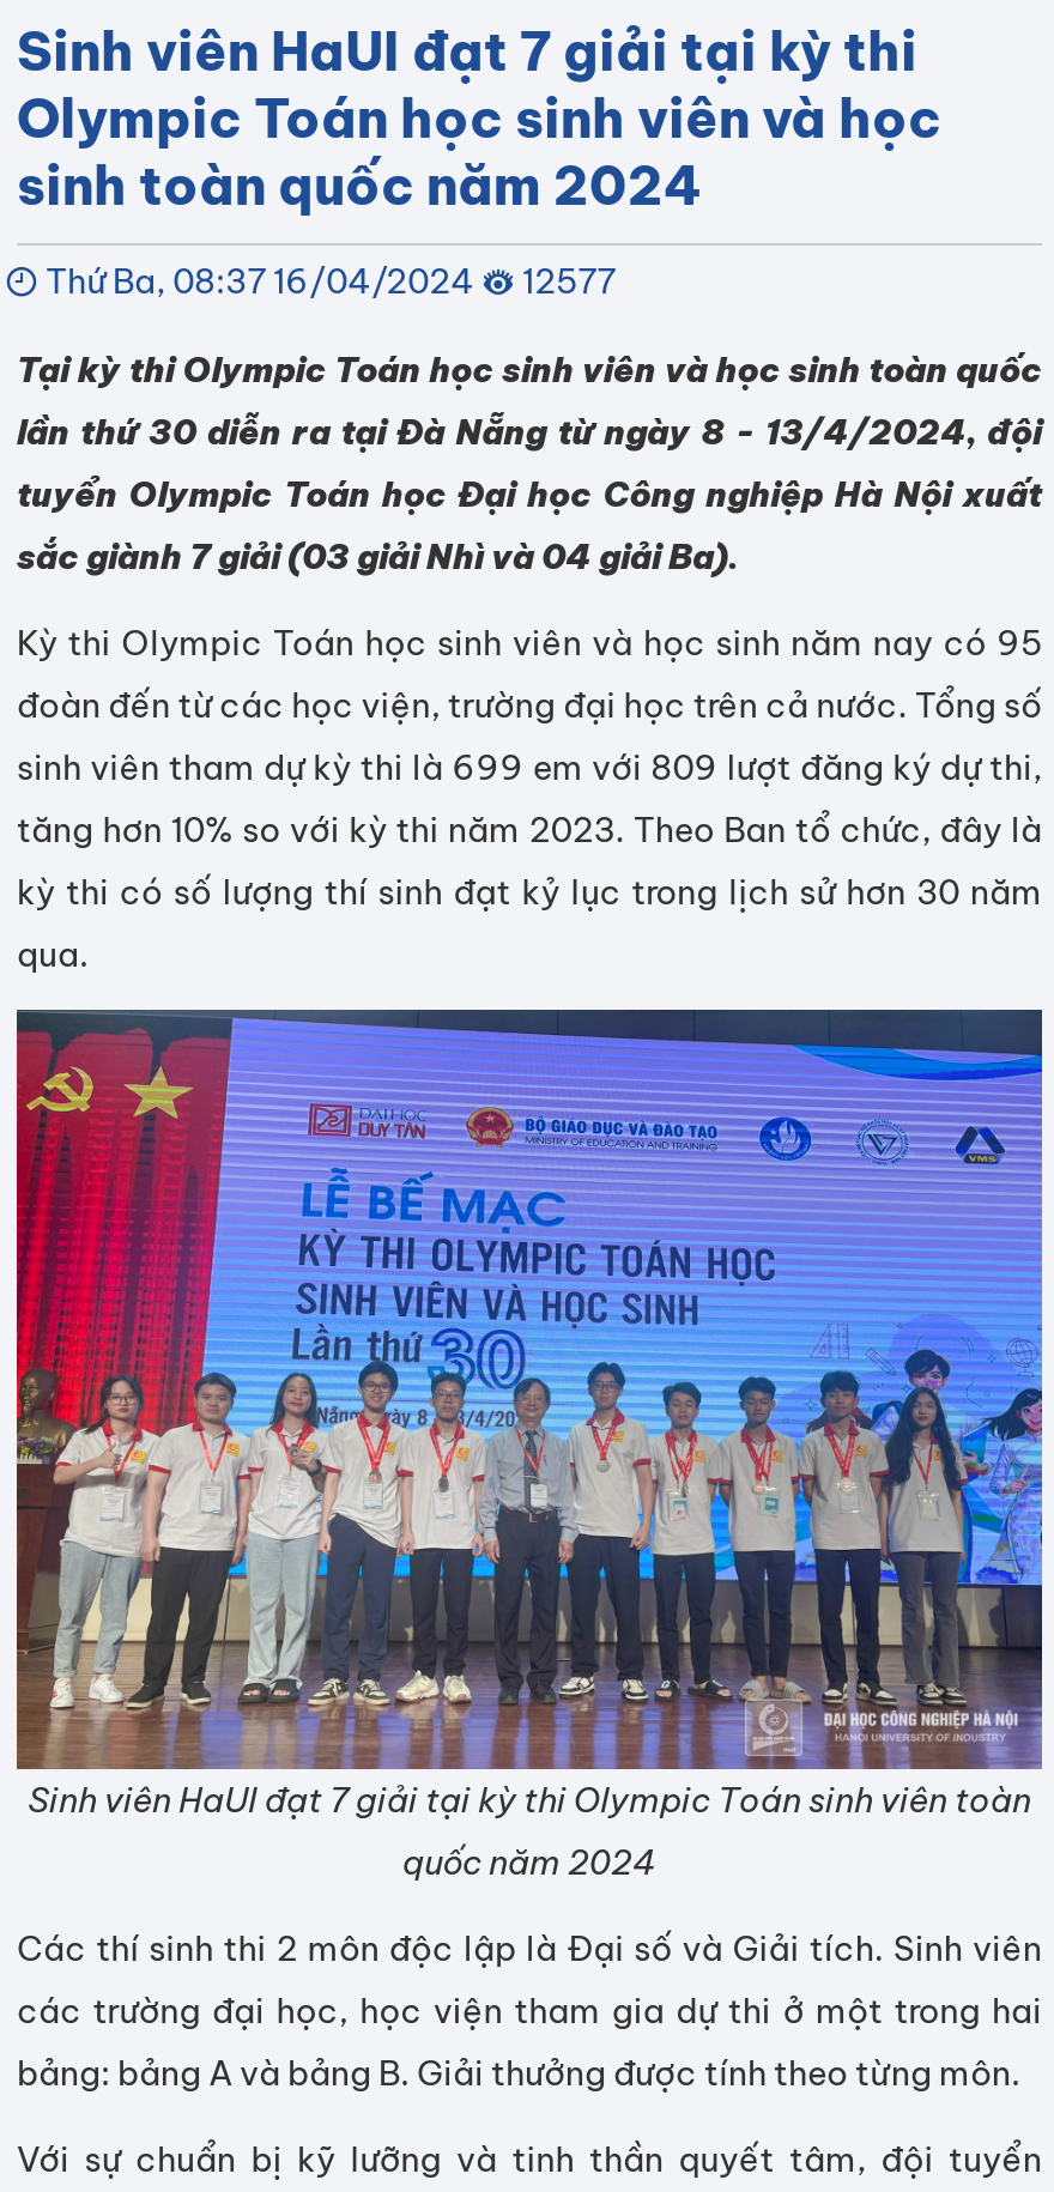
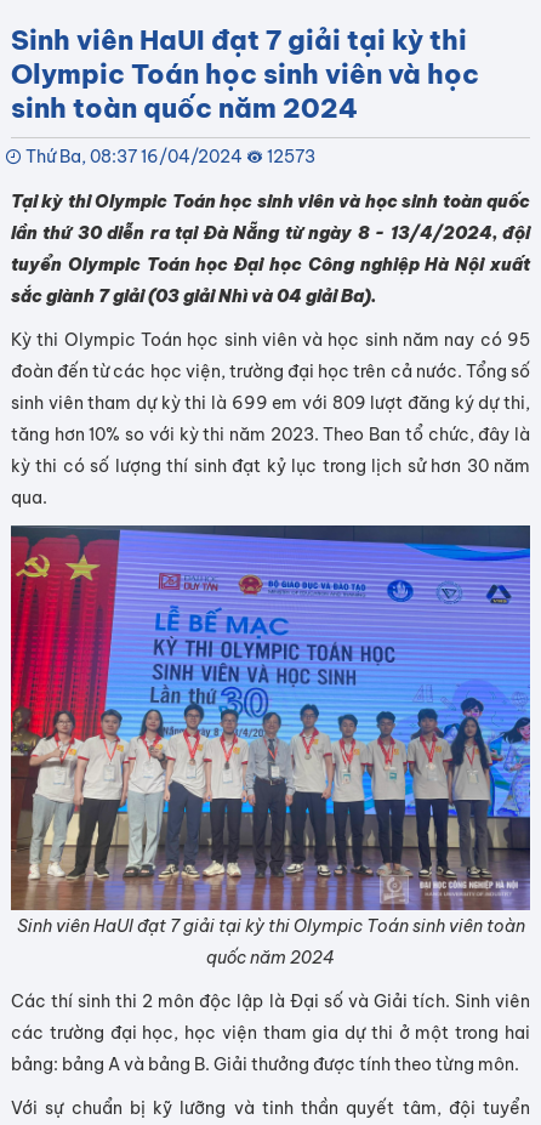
- Thứ Ba, 08:37 16/04/2024 12577
+ Thứ Ba, 08:37 16/04/2024 12573
